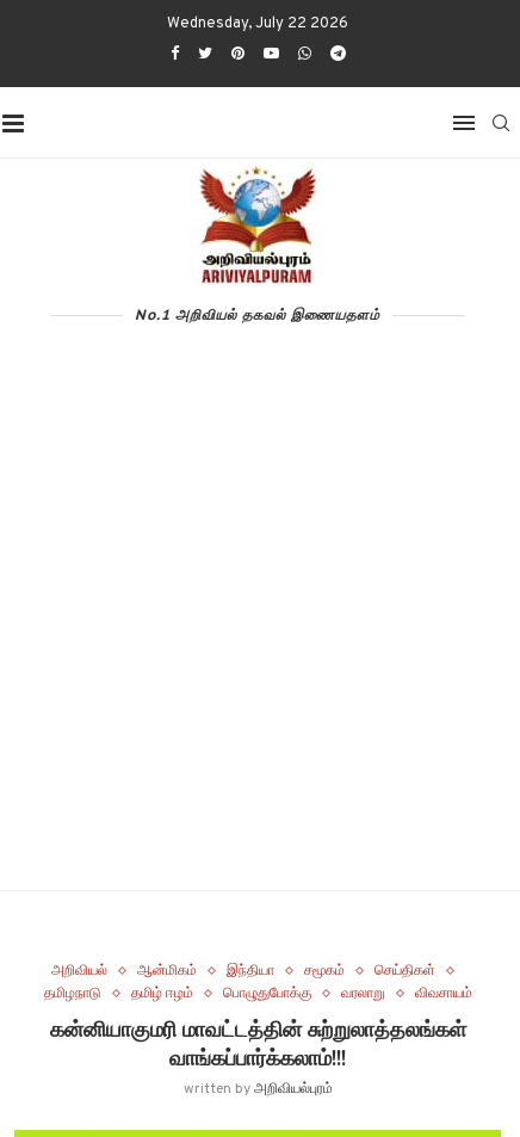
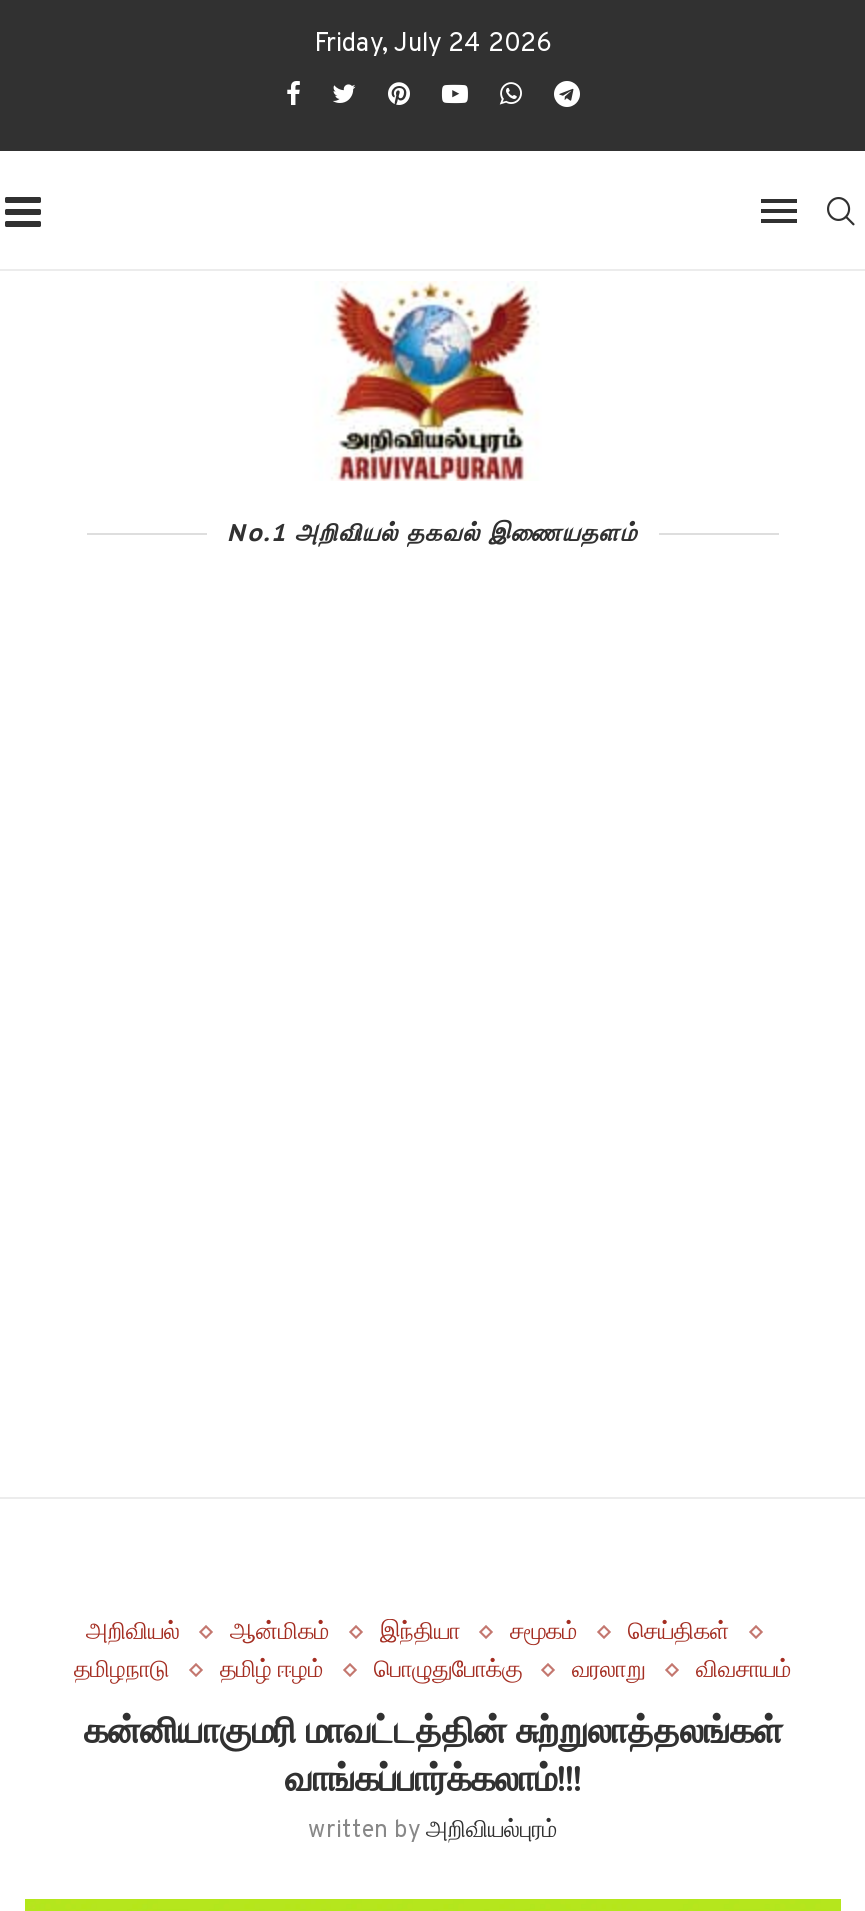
- Wednesday, July 22 2026
+ Friday, July 24 2026
